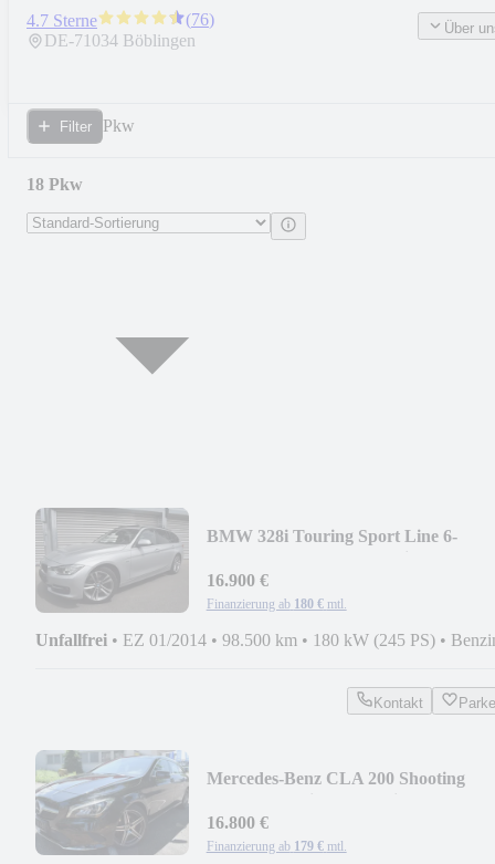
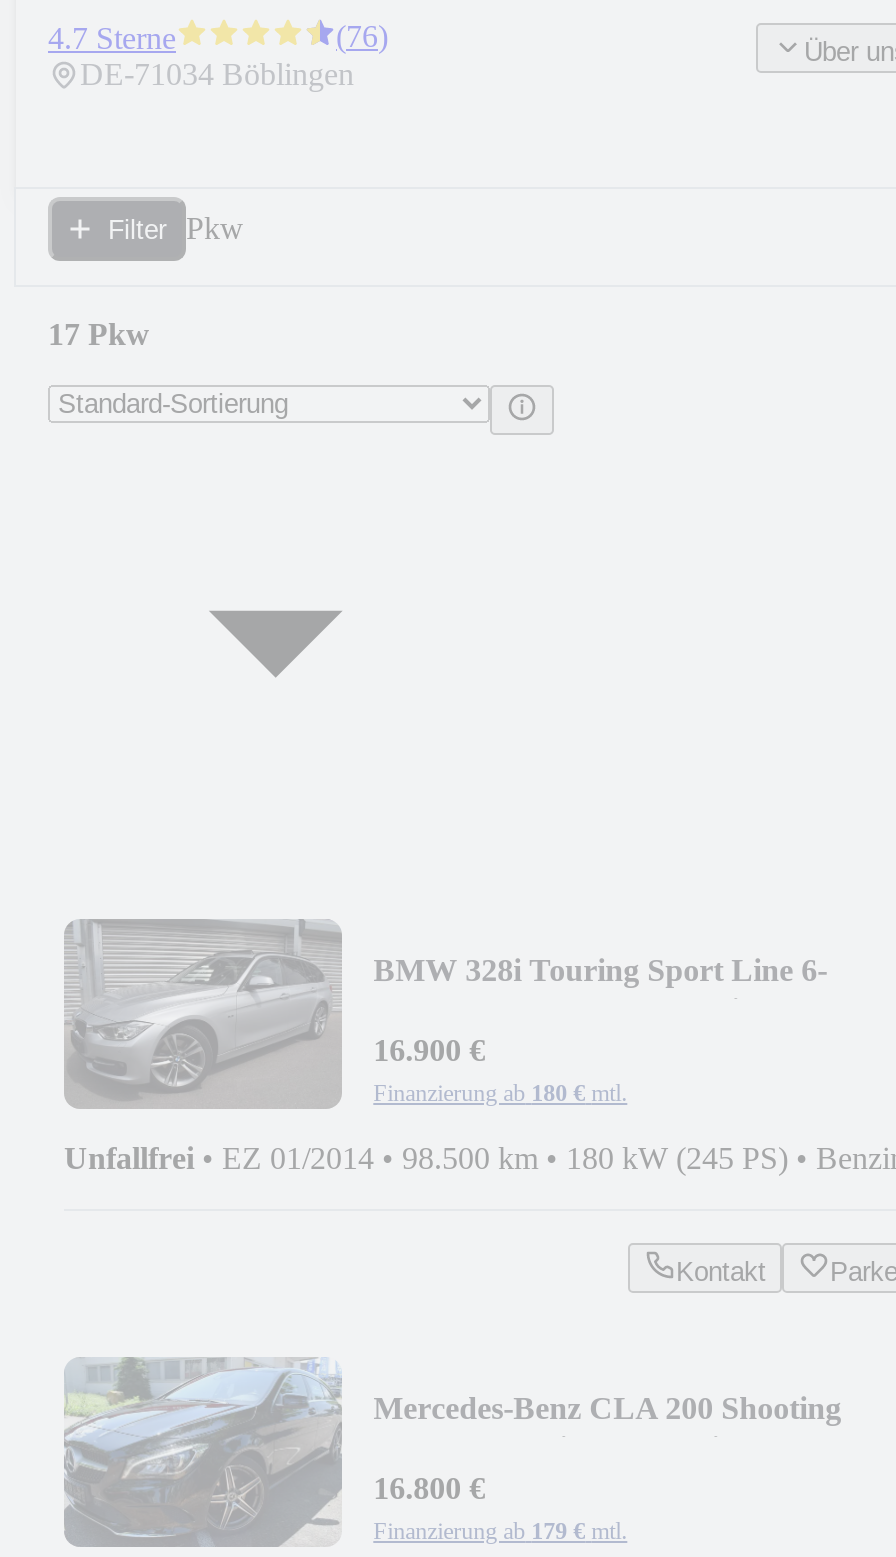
- 18 Pkw
+ 17 Pkw
